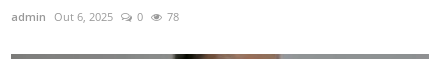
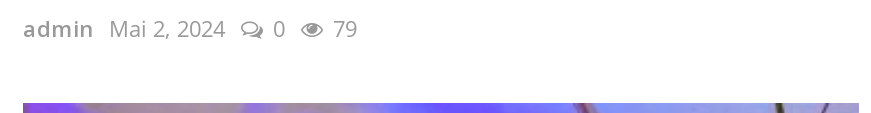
- admin Out 6, 2025
+ admin Mai 2, 2024

- 78
+ 79
